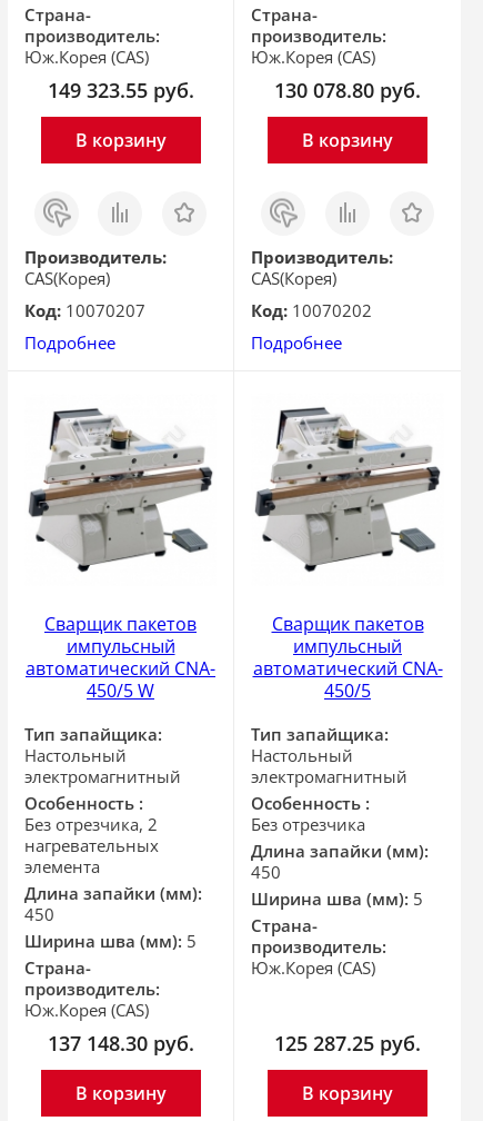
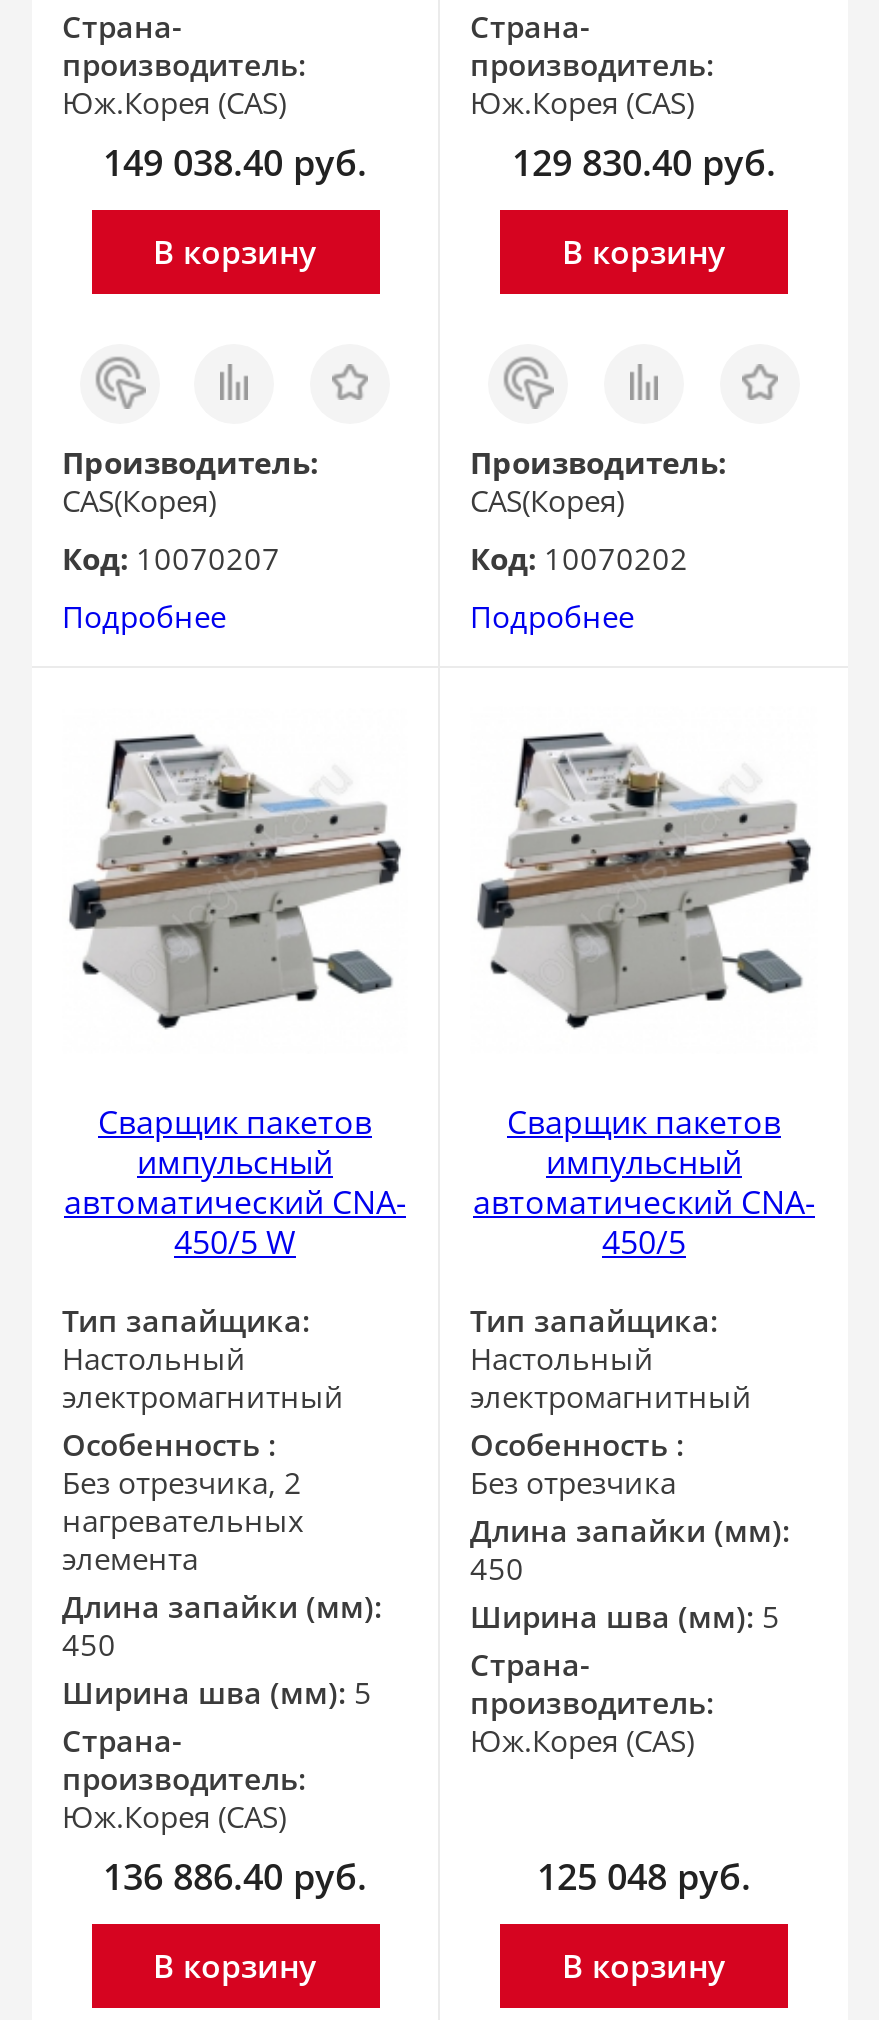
- 149 323.55 руб.
+ 149 038.40 руб.

- 130 078.80 руб.
+ 129 830.40 руб.

- 137 148.30 руб.
+ 136 886.40 руб.

- 125 287.25 руб.
+ 125 048 руб.
